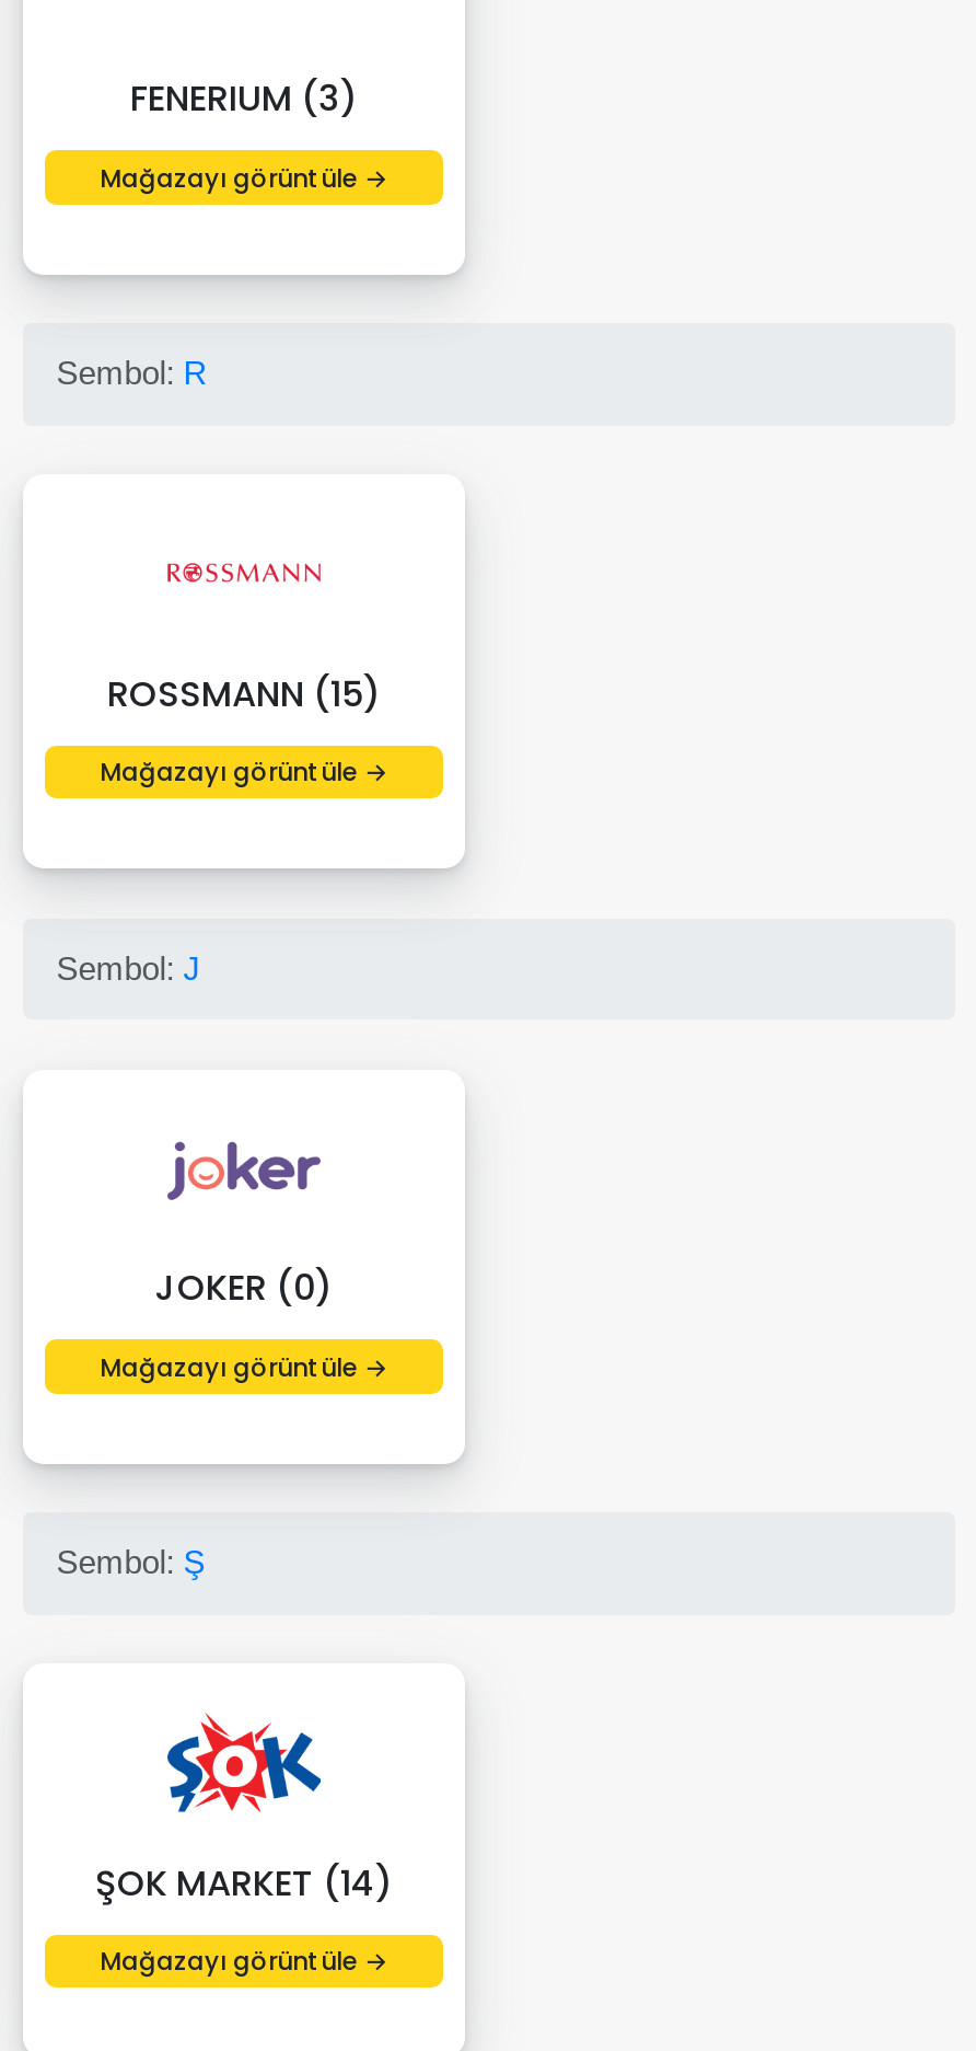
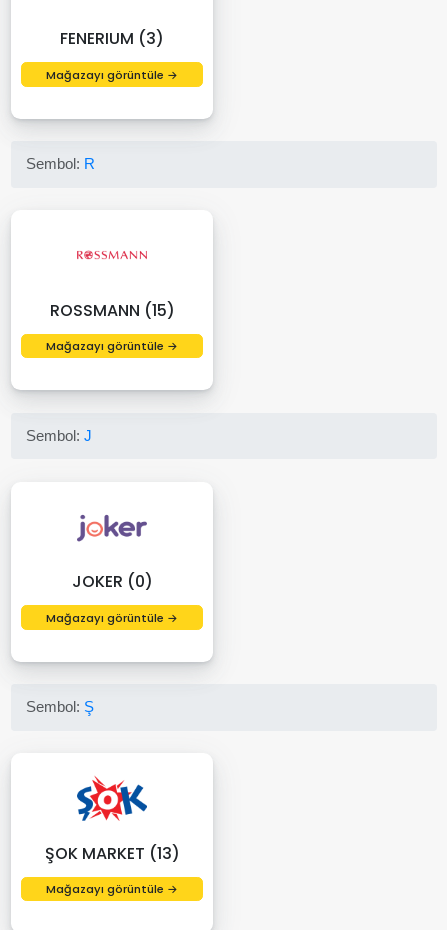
- ŞOK MARKET (14)
+ ŞOK MARKET (13)
